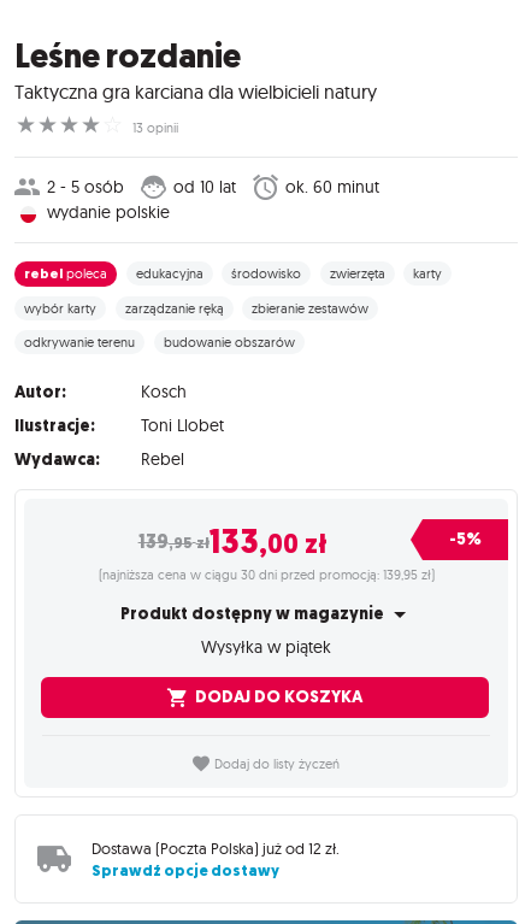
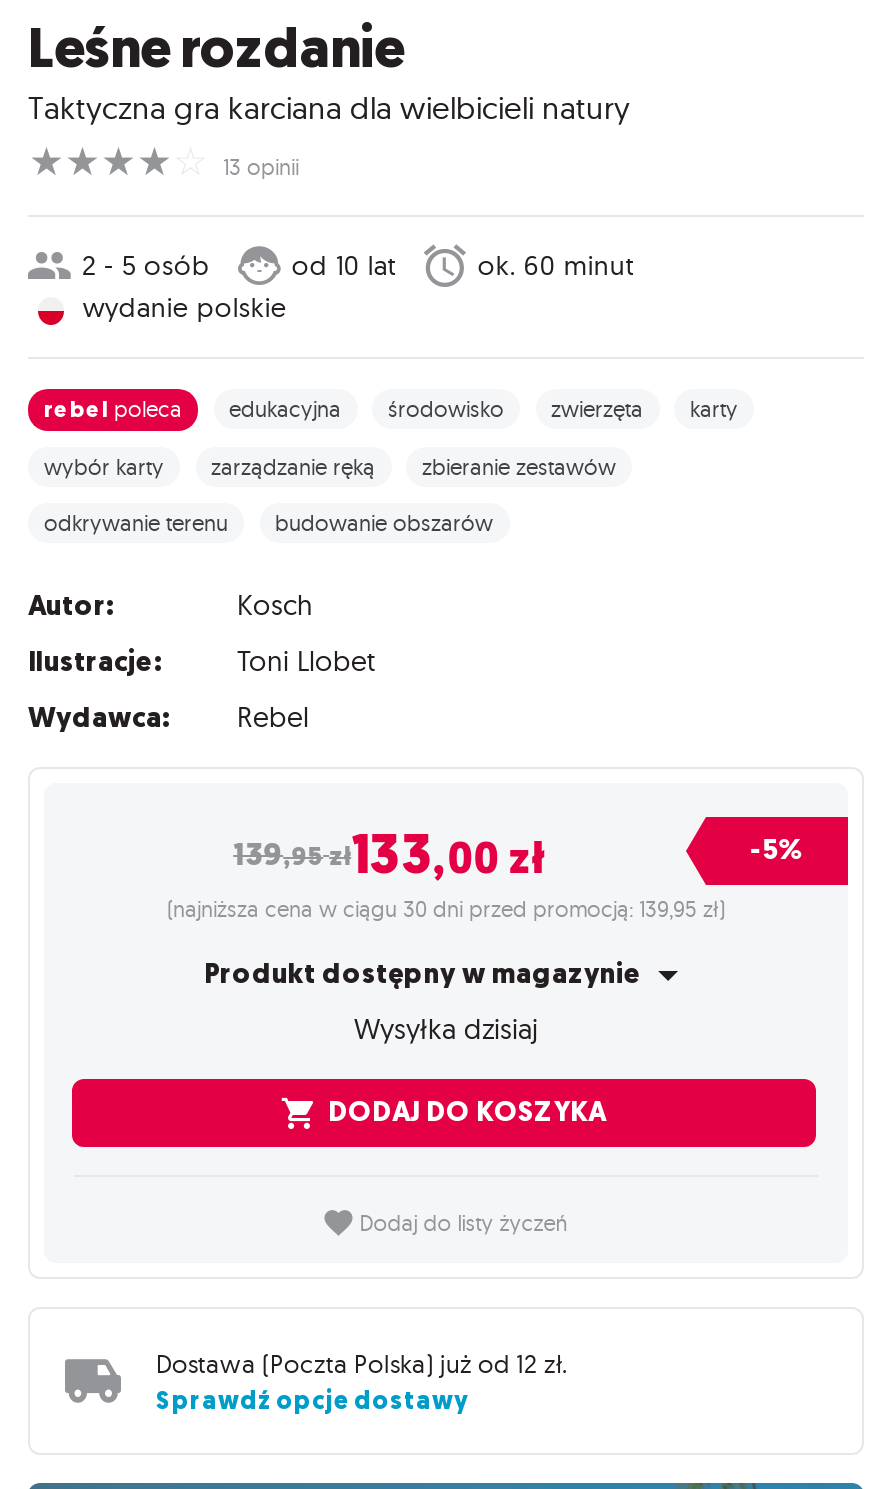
- Wysyłka w piątek
+ Wysyłka dzisiaj
